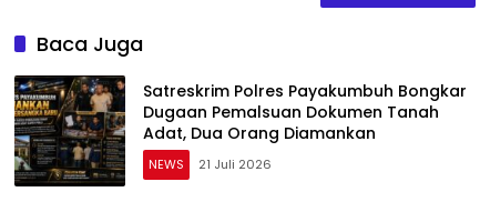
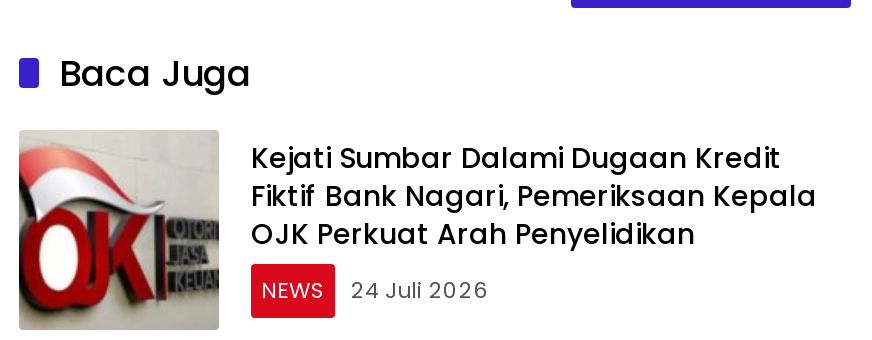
- [image]
- Satreskrim Polres Payakumbuh Bongkar
- Dugaan Pemalsuan Dokumen Tanah
- Adat, Dua Orang Diamankan
+ [image]
+ Kejati Sumbar Dalami Dugaan Kredit
+ Fiktif Bank Nagari, Pemeriksaan Kepala
+ OJK Perkuat Arah Penyelidikan

- NEWS 21 Juli 2026
+ NEWS 24 Juli 2026
